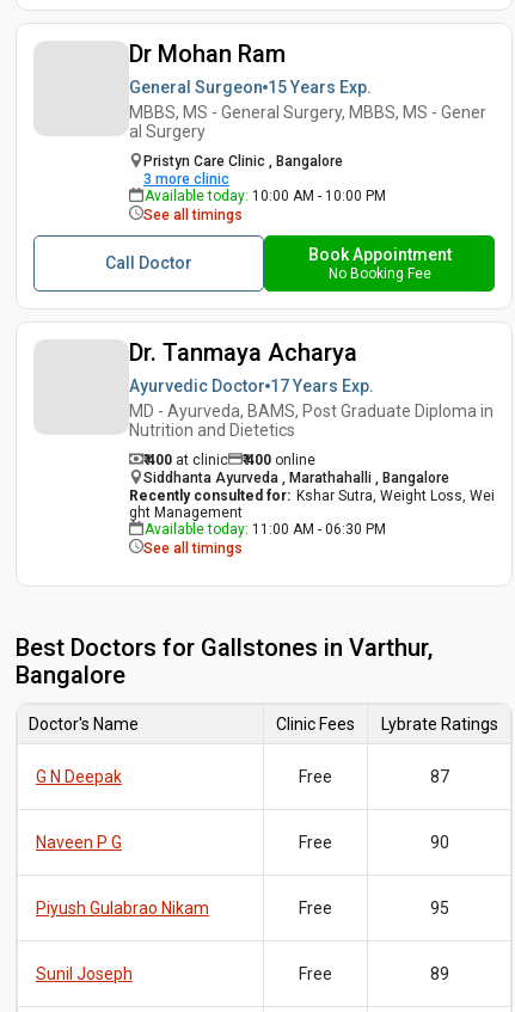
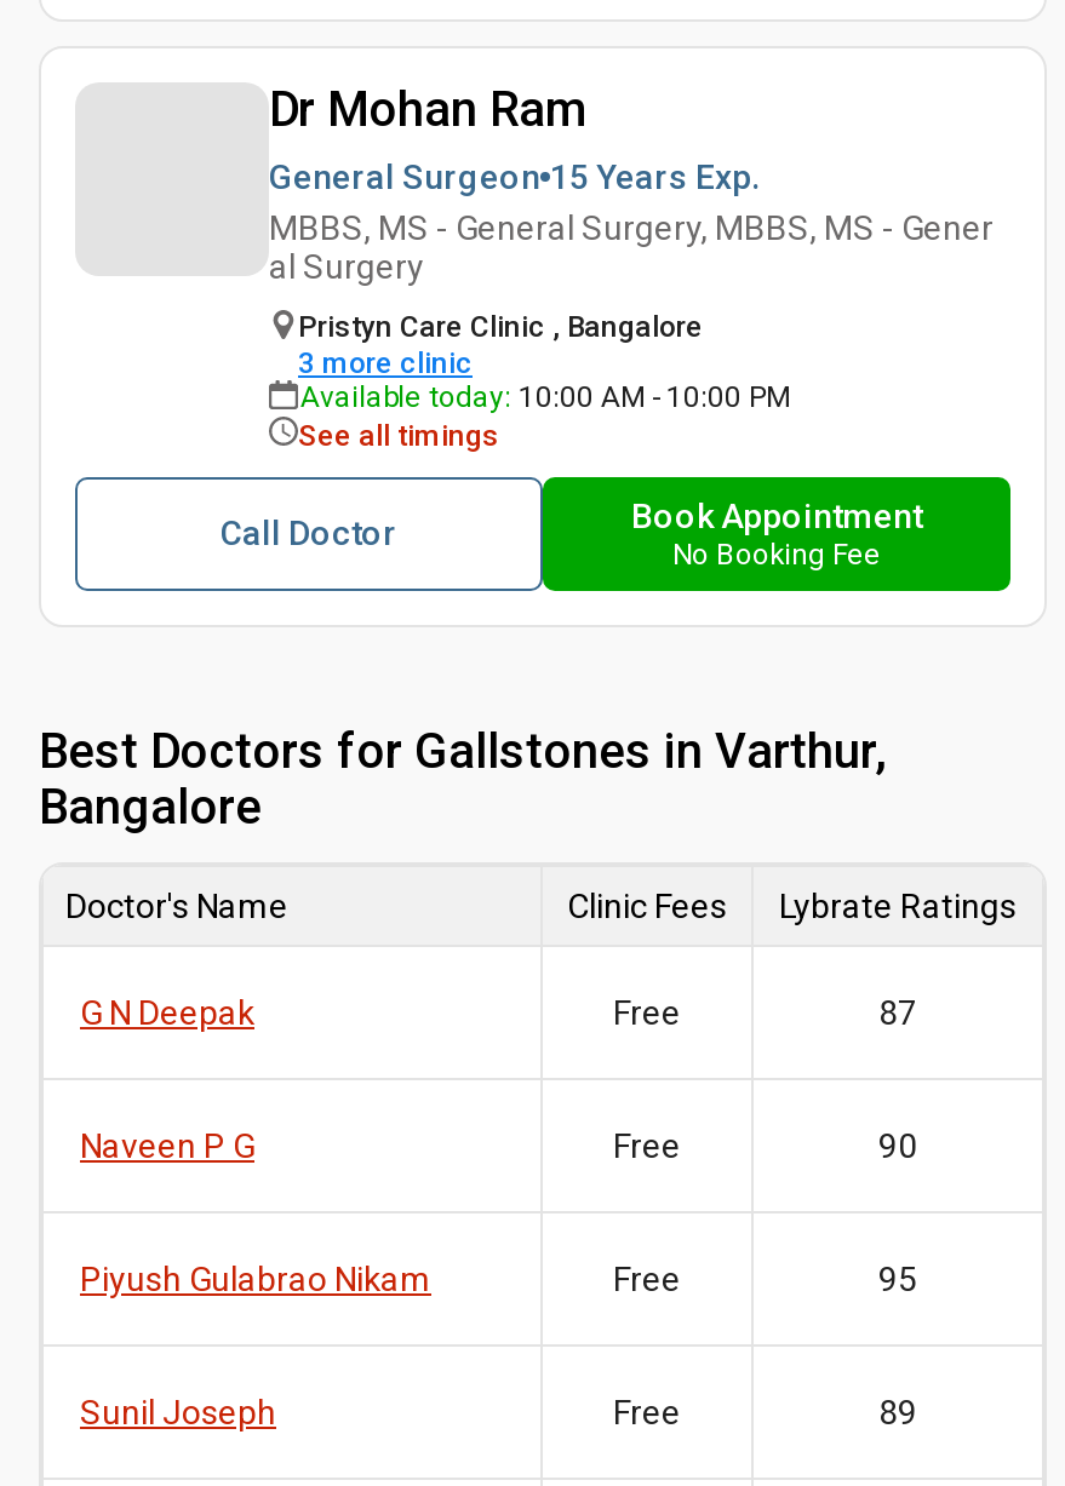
- Dr. Tanmaya Acharya
- Ayurvedic Doctor 17 Years Exp.
- MD - Ayurveda, BAMS, Post Graduate Diploma in
- Nutrition and Dietetics
- ₹ 400 at clinic
- ₹400 online
- Siddhanta Ayurveda , Marathahalli , Bangalore
- Recently consulted for: Kshar Sutra, Weight Loss, Wei
- ght Management
- Available today: 11:00 AM - 06:30 PM
- See all timings
